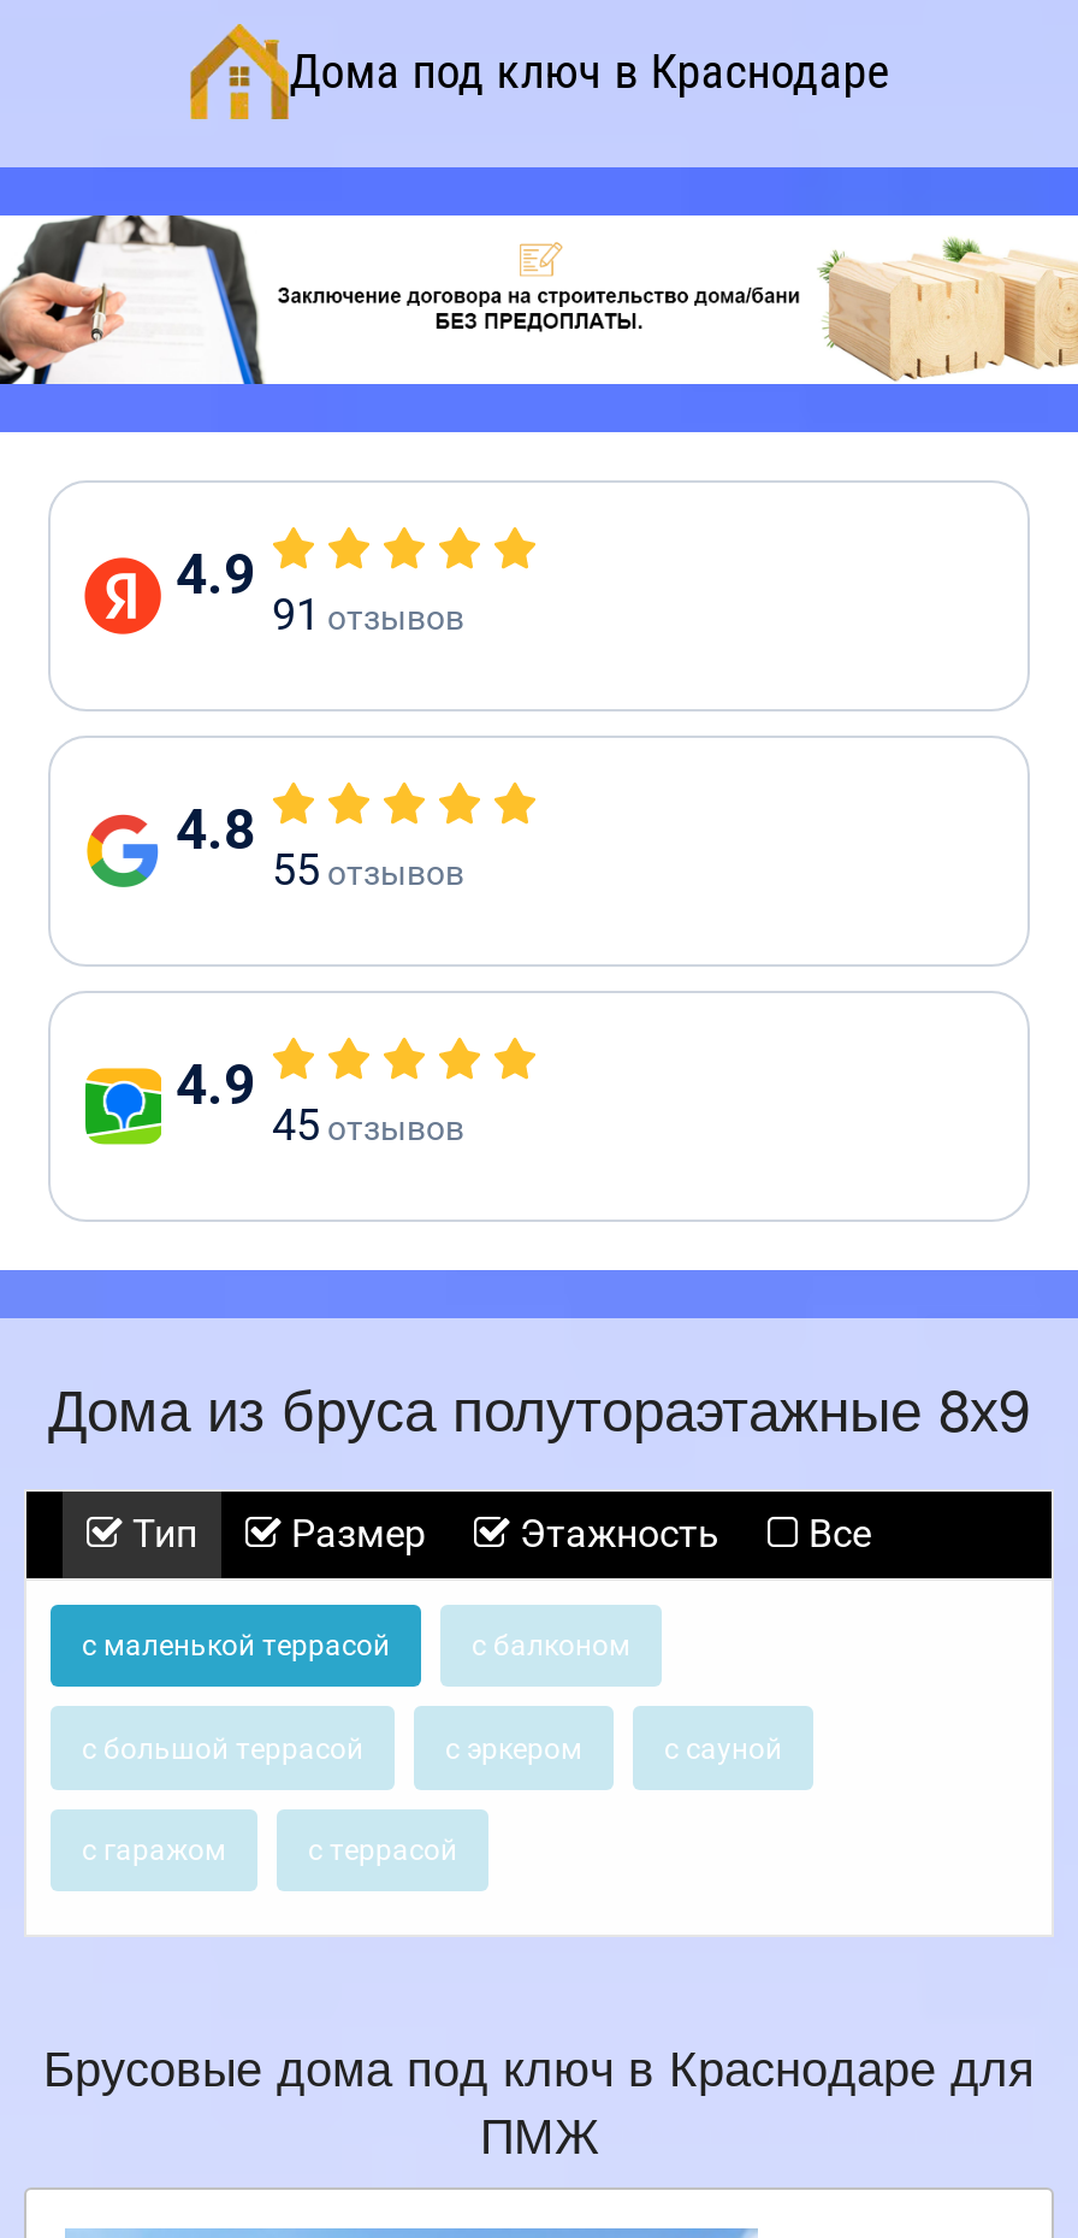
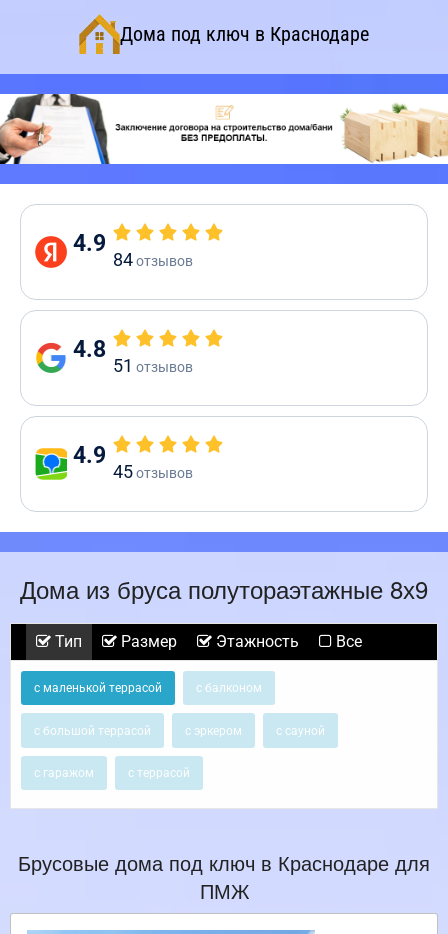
- 91 отзывов
+ 84 отзывов

- 55 отзывов
+ 51 отзывов
